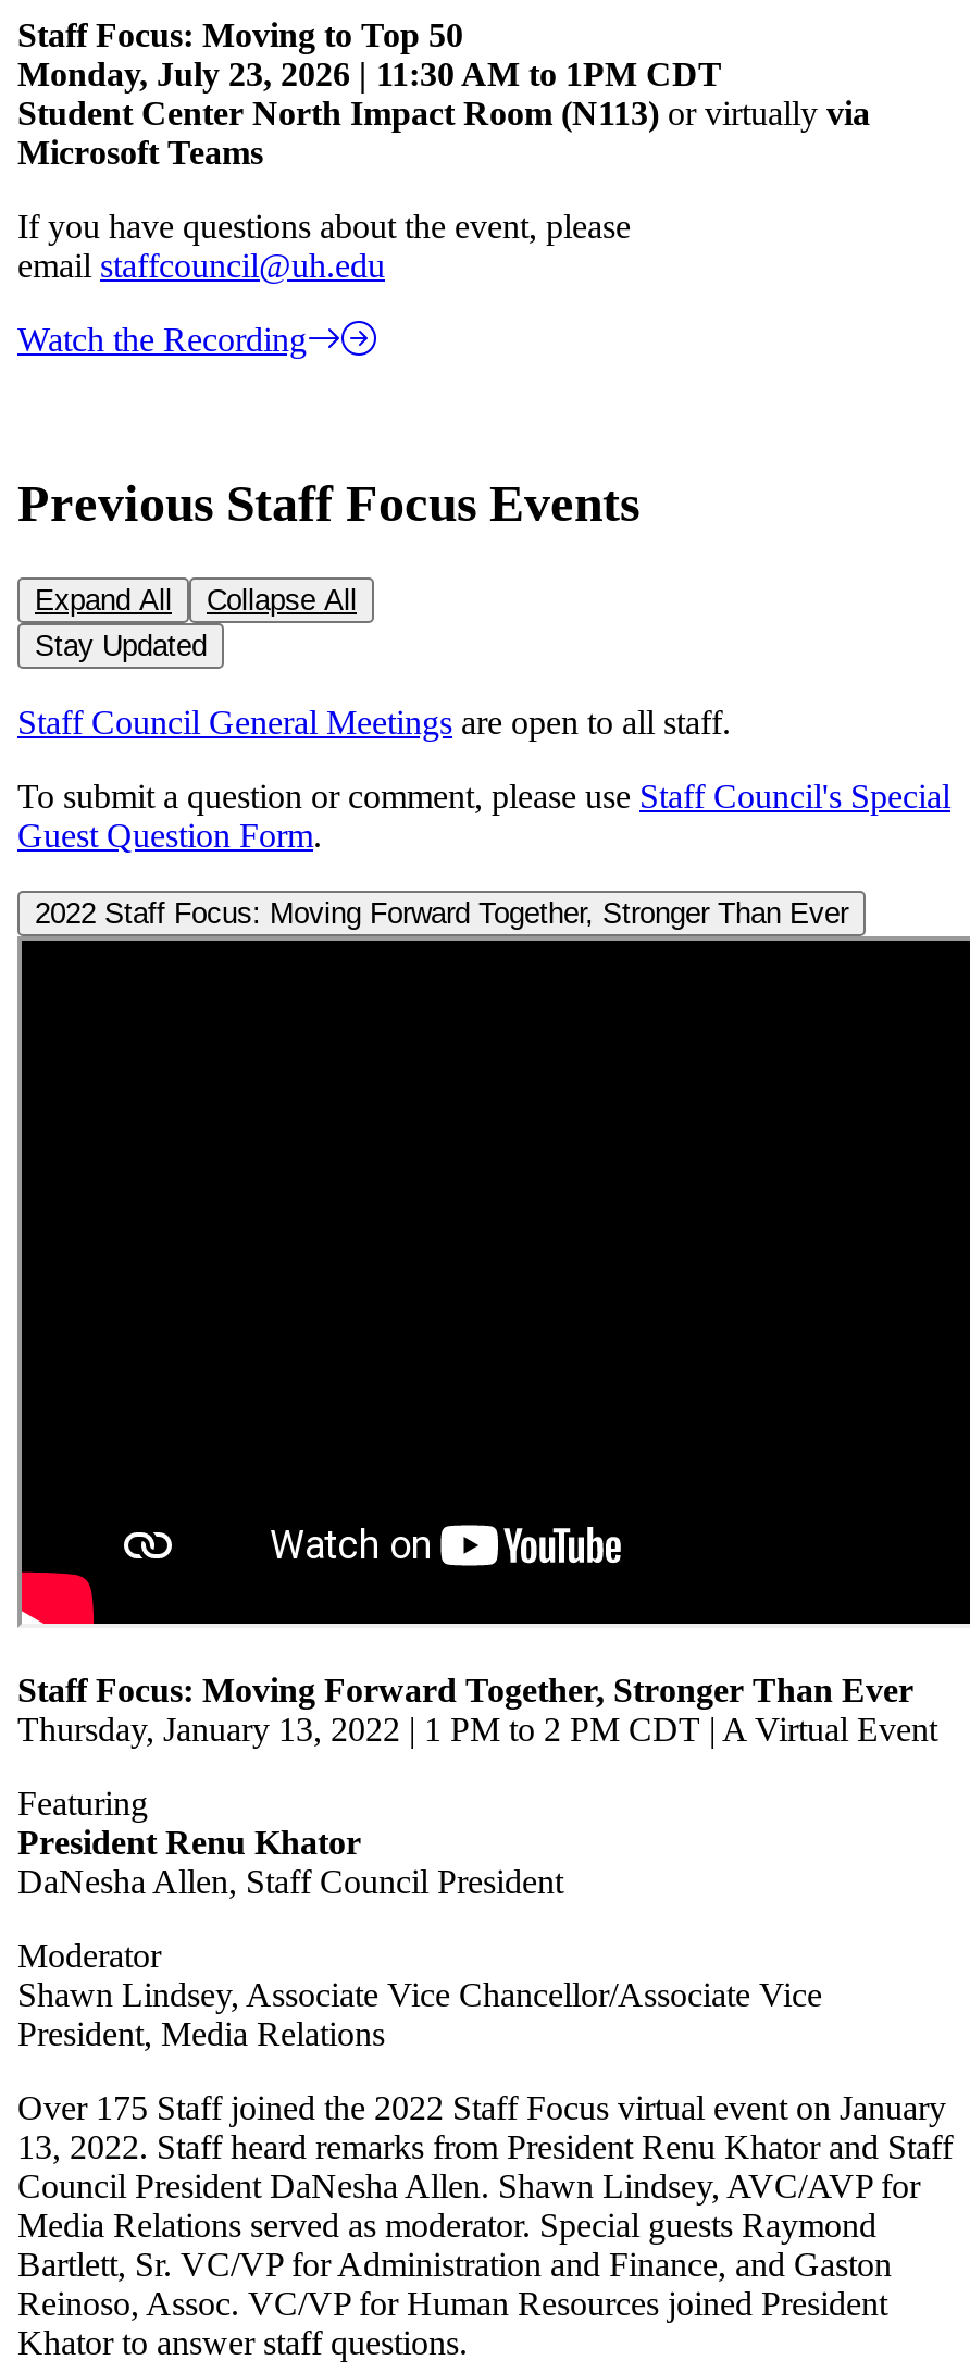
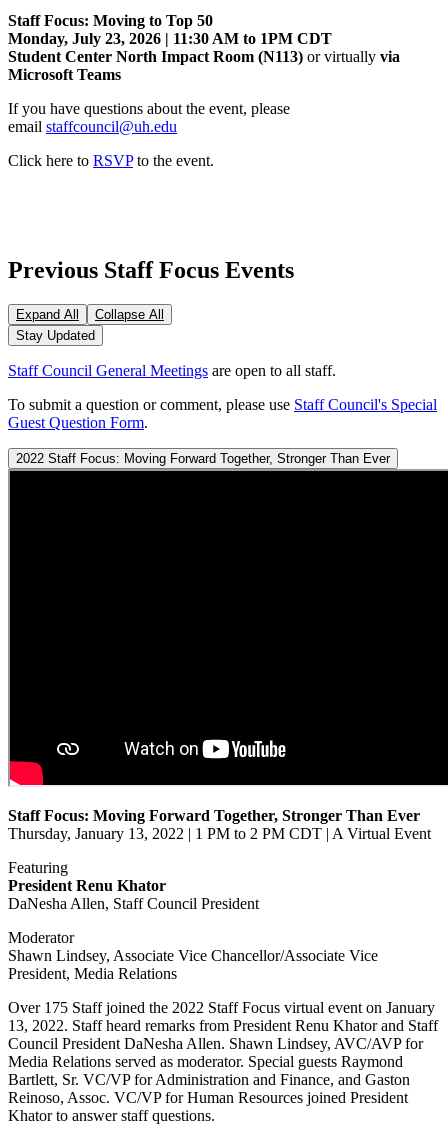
- Watch the Recording
+ Click here to RSVP to the event.
